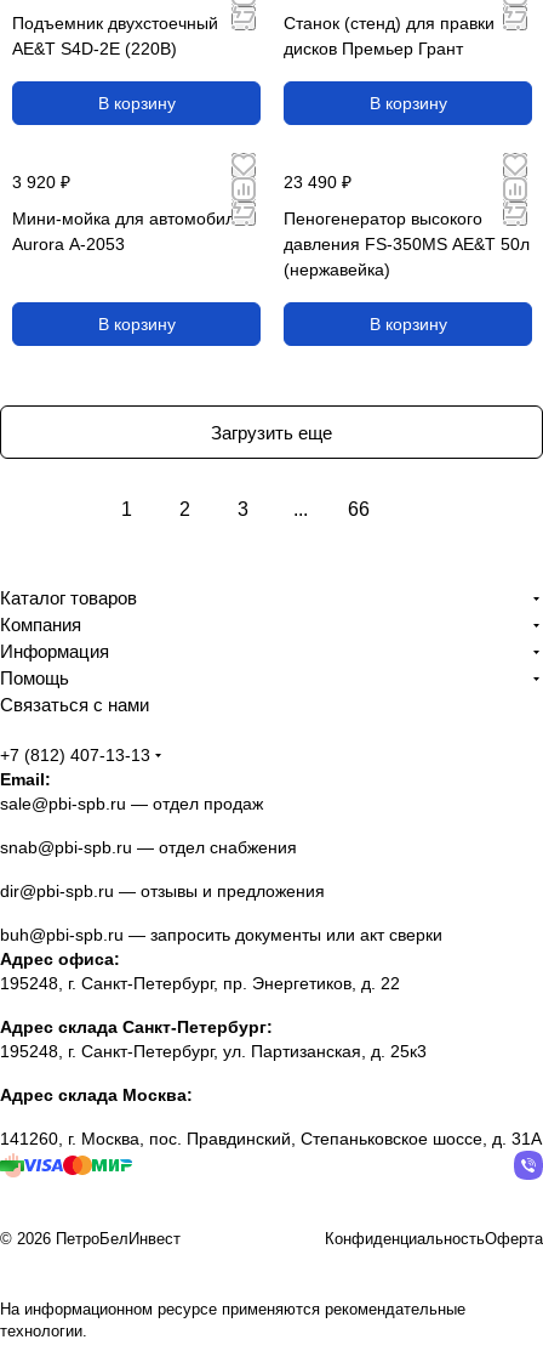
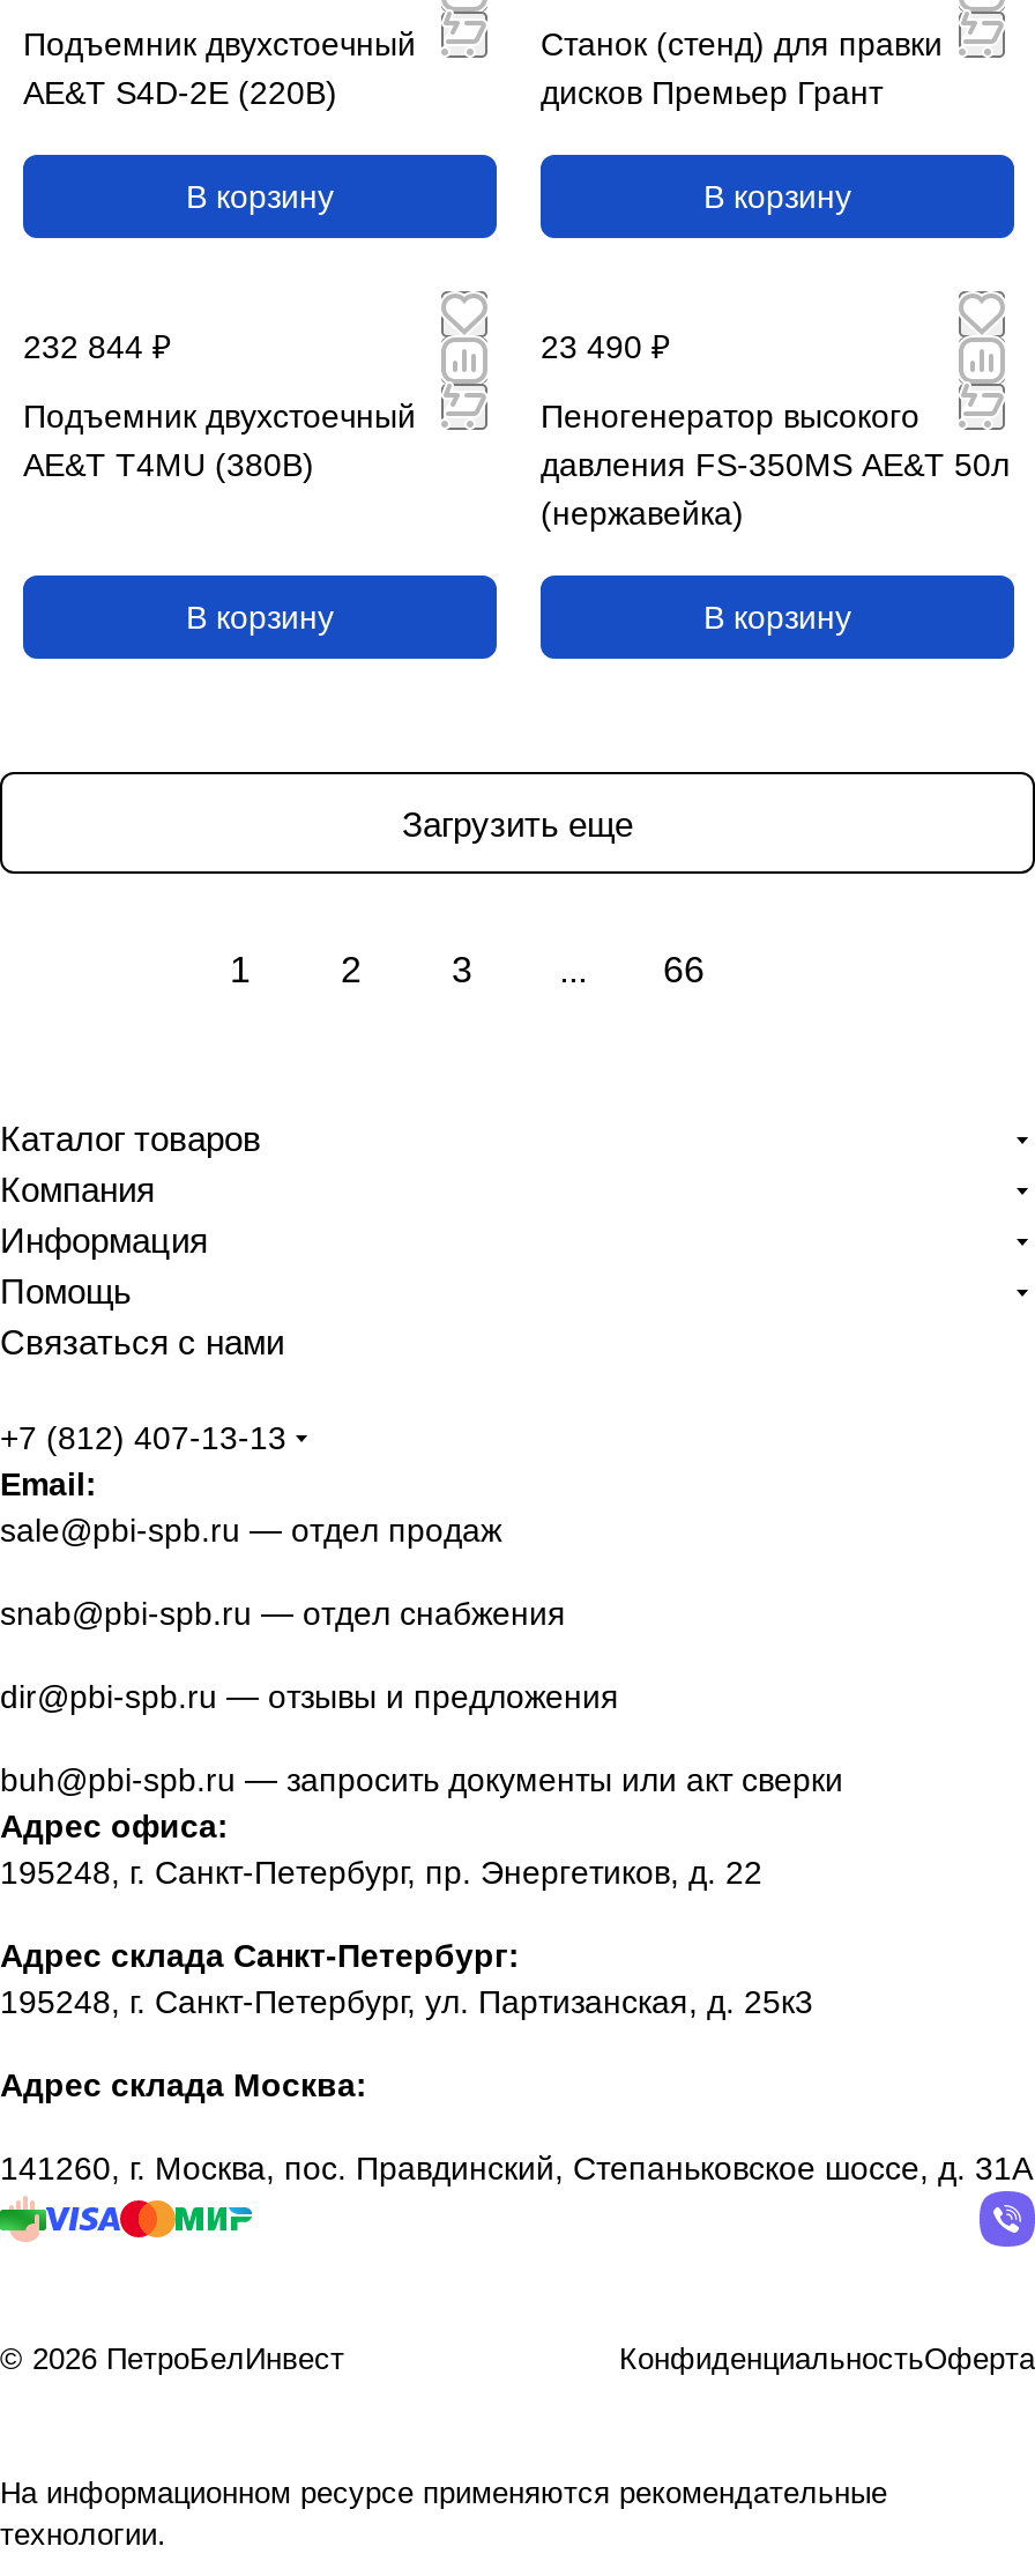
- 3 920 ₽
+ 232 844 ₽

- Мини-мойка для автомобиля
- Aurora A-2053
+ Подъемник двухстоечный
+ AE&T T4MU (380В)
